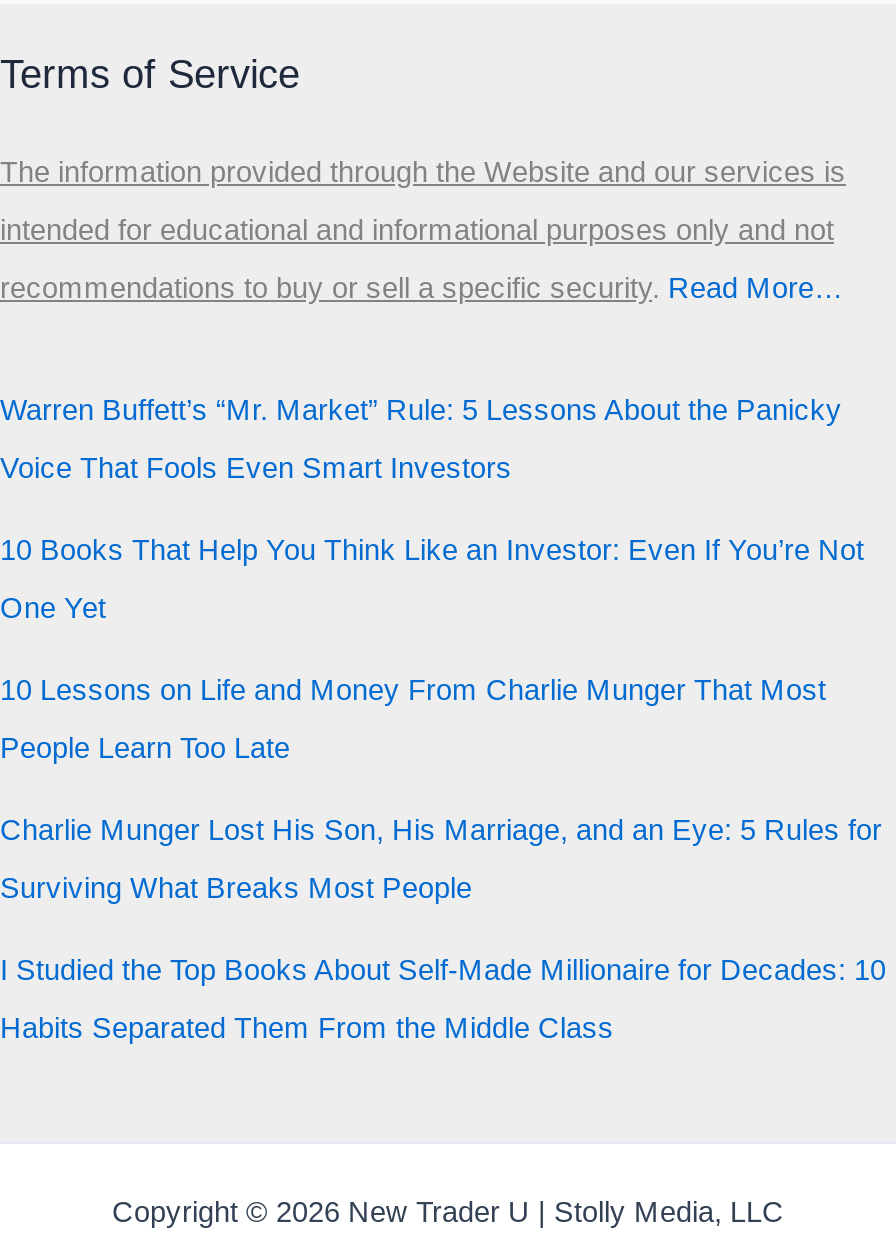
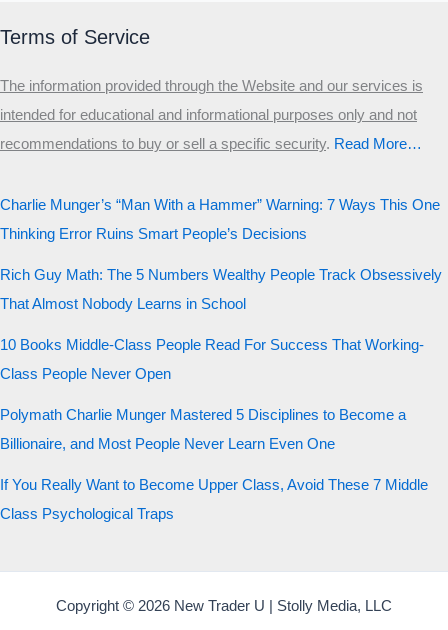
- Warren Buffett’s “Mr. Market” Rule: 5 Lessons About the Panicky
+ Charlie Munger’s “Man With a Hammer” Warning: 7 Ways This One

- Voice That Fools Even Smart Investors
+ Thinking Error Ruins Smart People’s Decisions

- 10 Books That Help You Think Like an Investor: Even If You’re Not
+ Rich Guy Math: The 5 Numbers Wealthy People Track Obsessively

- One Yet
+ That Almost Nobody Learns in School

- 10 Lessons on Life and Money From Charlie Munger That Most
+ 10 Books Middle-Class People Read For Success That Working-

- People Learn Too Late
+ Class People Never Open

- Charlie Munger Lost His Son, His Marriage, and an Eye: 5 Rules for
+ Polymath Charlie Munger Mastered 5 Disciplines to Become a

- Surviving What Breaks Most People
+ Billionaire, and Most People Never Learn Even One

- I Studied the Top Books About Self-Made Millionaire for Decades: 10
+ If You Really Want to Become Upper Class, Avoid These 7 Middle

- Habits Separated Them From the Middle Class
+ Class Psychological Traps
